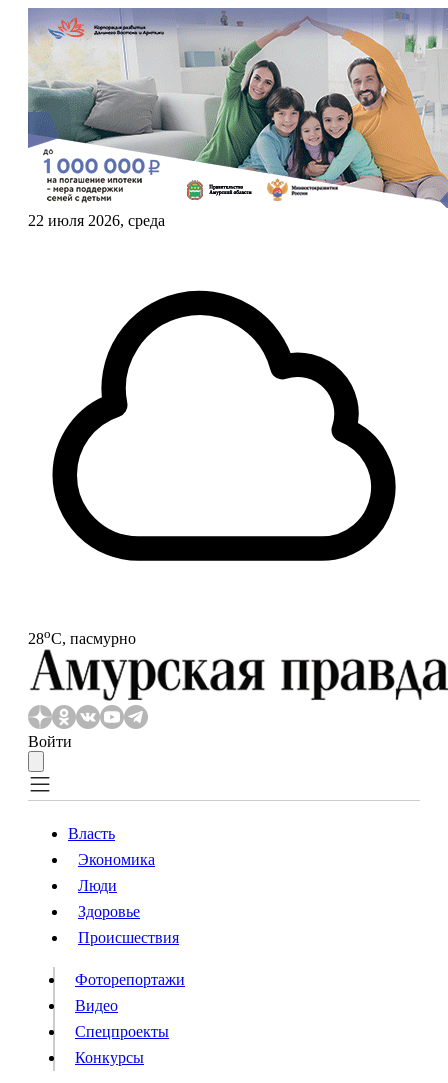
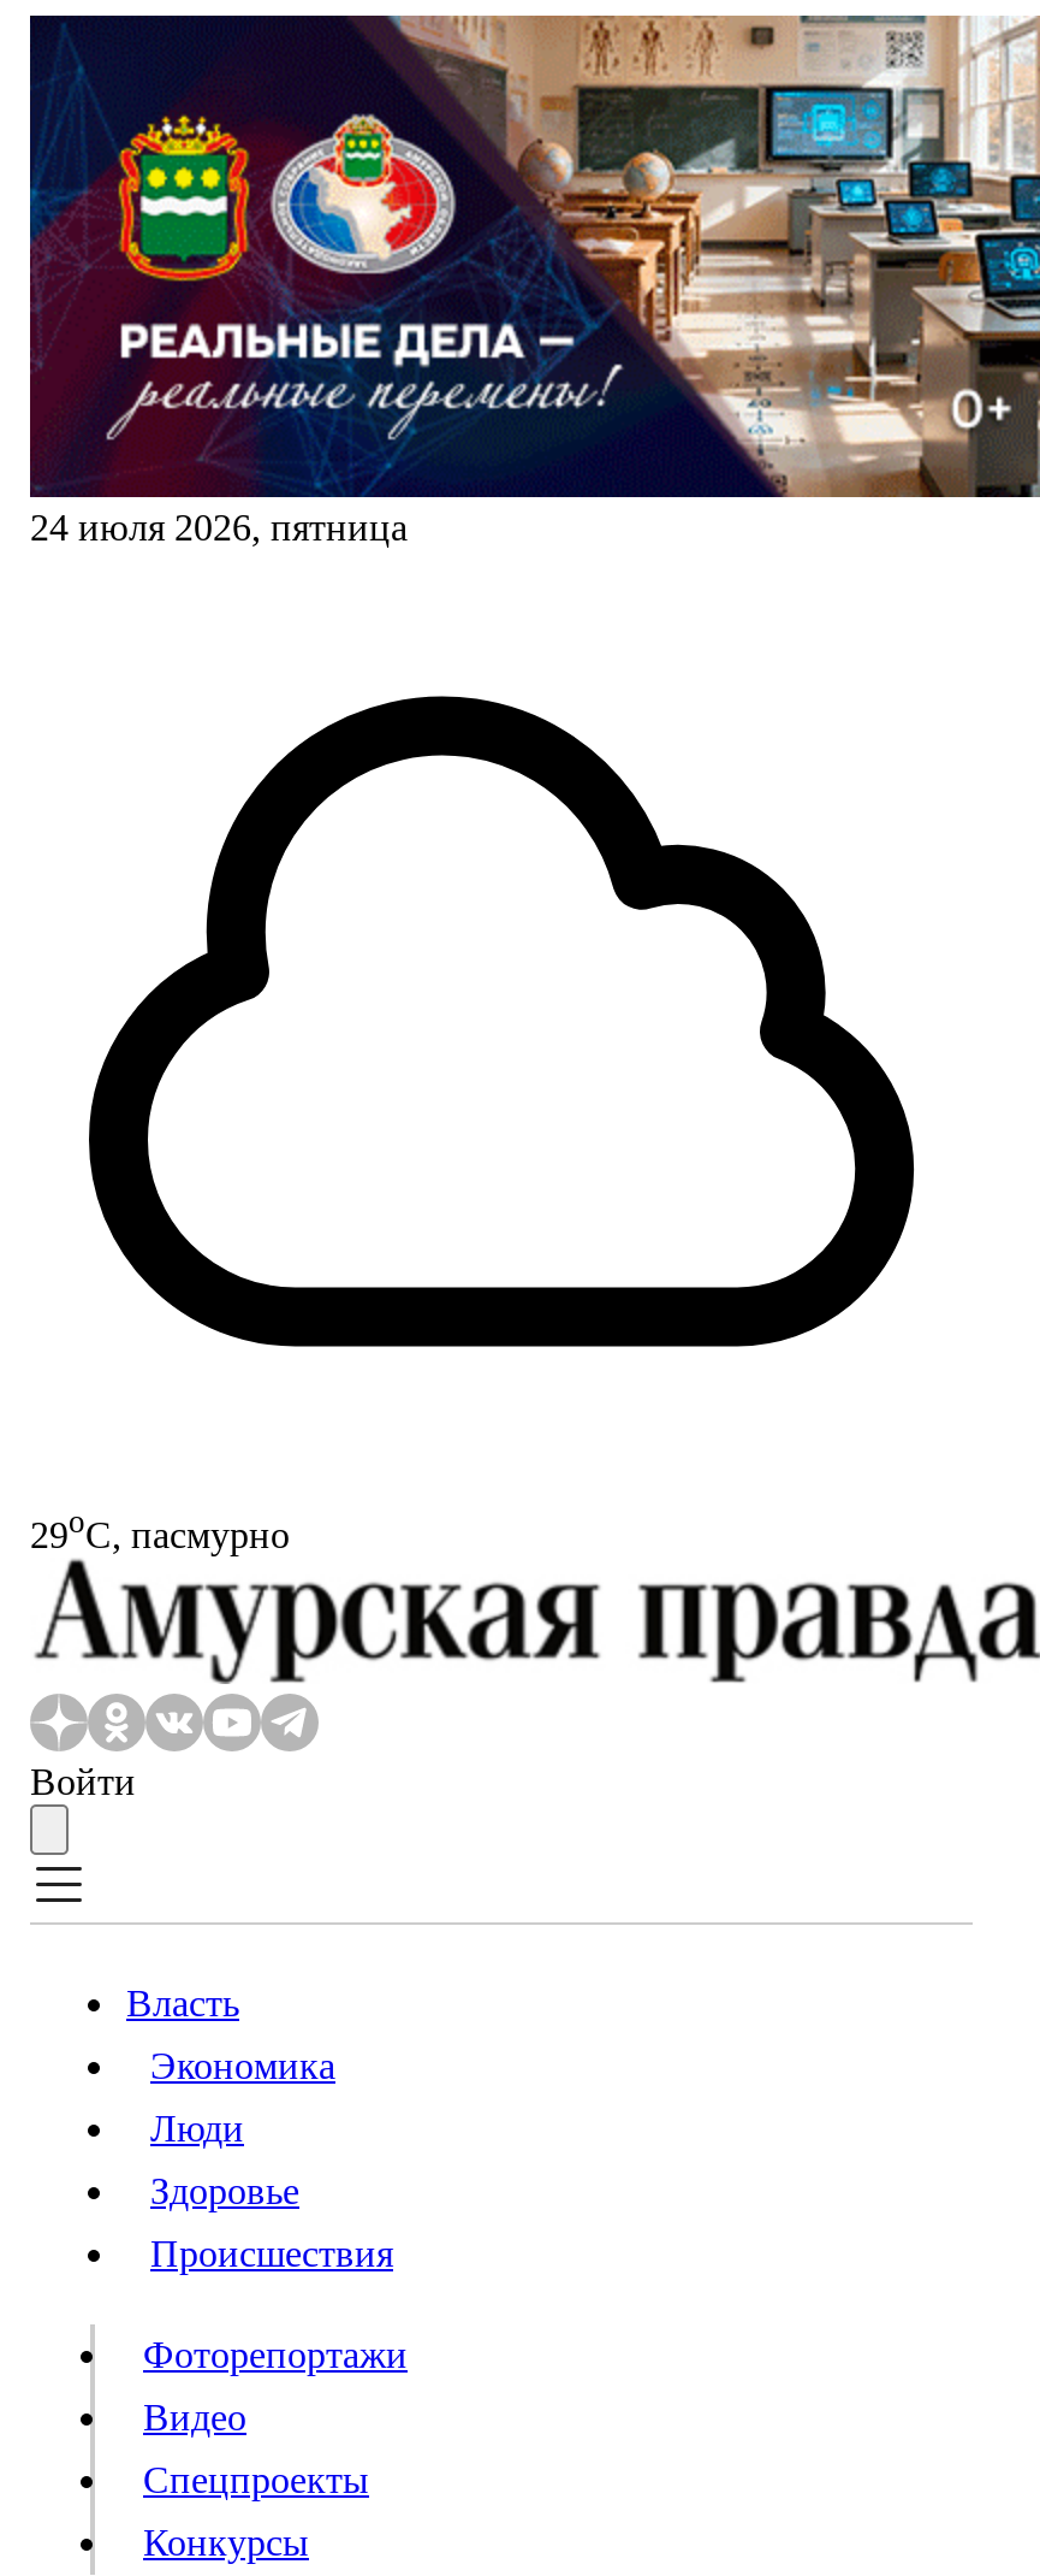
- [image]
- 22 июля 2026, среда
+ [image]
+ 24 июля 2026, пятница

- 28oС, пасмурно
+ 29oС, пасмурно
